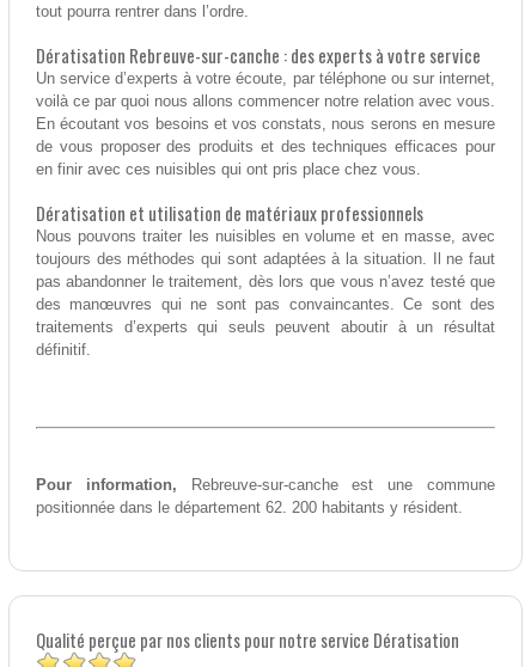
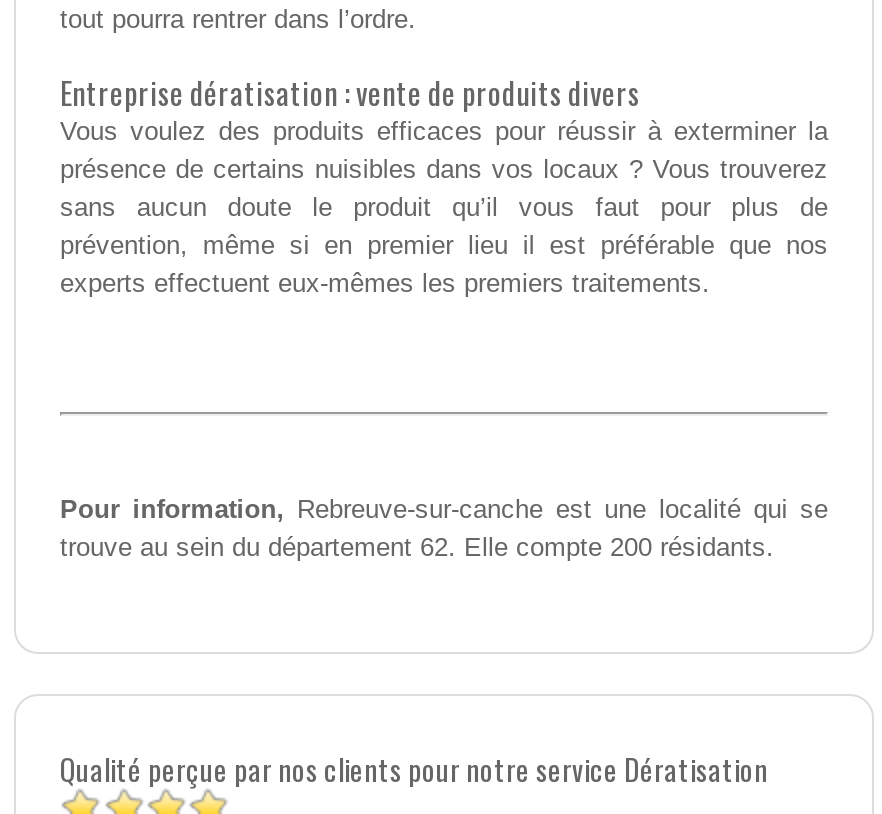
- Dératisation Rebreuve-sur-canche : des experts à votre service
- Un service d’experts à votre écoute, par téléphone ou sur internet,
- voilà ce par quoi nous allons commencer notre relation avec vous.
- En écoutant vos besoins et vos constats, nous serons en mesure
- de vous proposer des produits et des techniques efficaces pour
- en finir avec ces nuisibles qui ont pris place chez vous.
- Dératisation et utilisation de matériaux professionnels
- Nous pouvons traiter les nuisibles en volume et en masse, avec
- toujours des méthodes qui sont adaptées à la situation. Il ne faut
- pas abandonner le traitement, dès lors que vous n’avez testé que
- des manœuvres qui ne sont pas convaincantes. Ce sont des
- traitements d’experts qui seuls peuvent aboutir à un résultat
- définitif.
+ Entreprise dératisation : vente de produits divers
+ Vous voulez des produits efficaces pour réussir à exterminer la
+ présence de certains nuisibles dans vos locaux ? Vous trouverez
+ sans aucun doute le produit qu’il vous faut pour plus de
+ prévention, même si en premier lieu il est préférable que nos
+ experts effectuent eux-mêmes les premiers traitements.

- Pour information, Rebreuve-sur-canche est une commune
- positionnée dans le département 62. 200 habitants y résident.
+ Pour information, Rebreuve-sur-canche est une localité qui se
+ trouve au sein du département 62. Elle compte 200 résidants.
